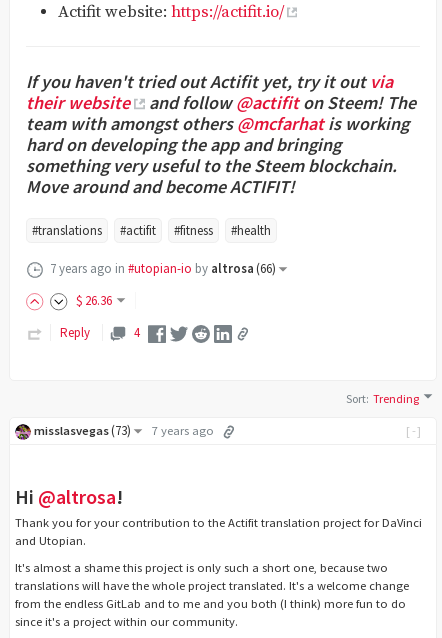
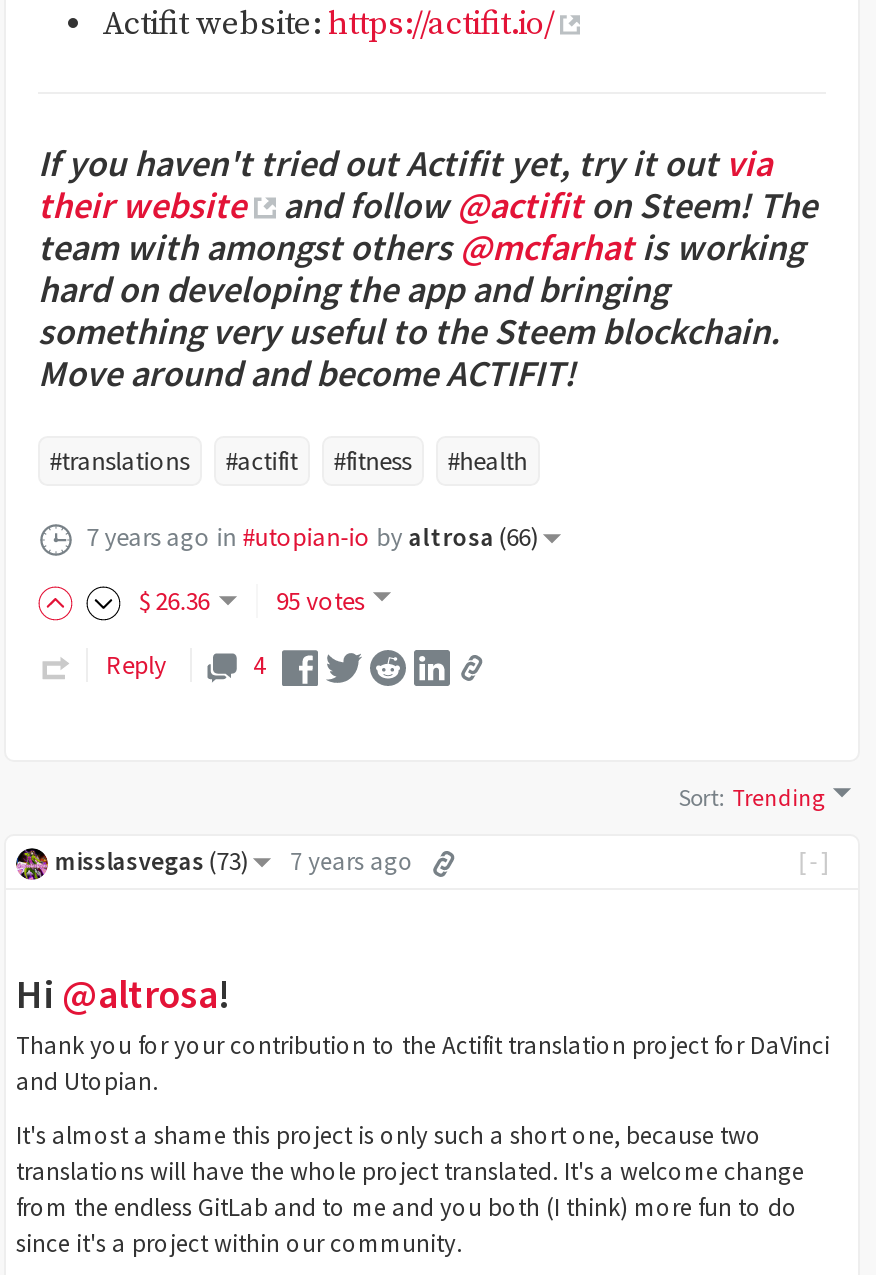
+ 95 votes
